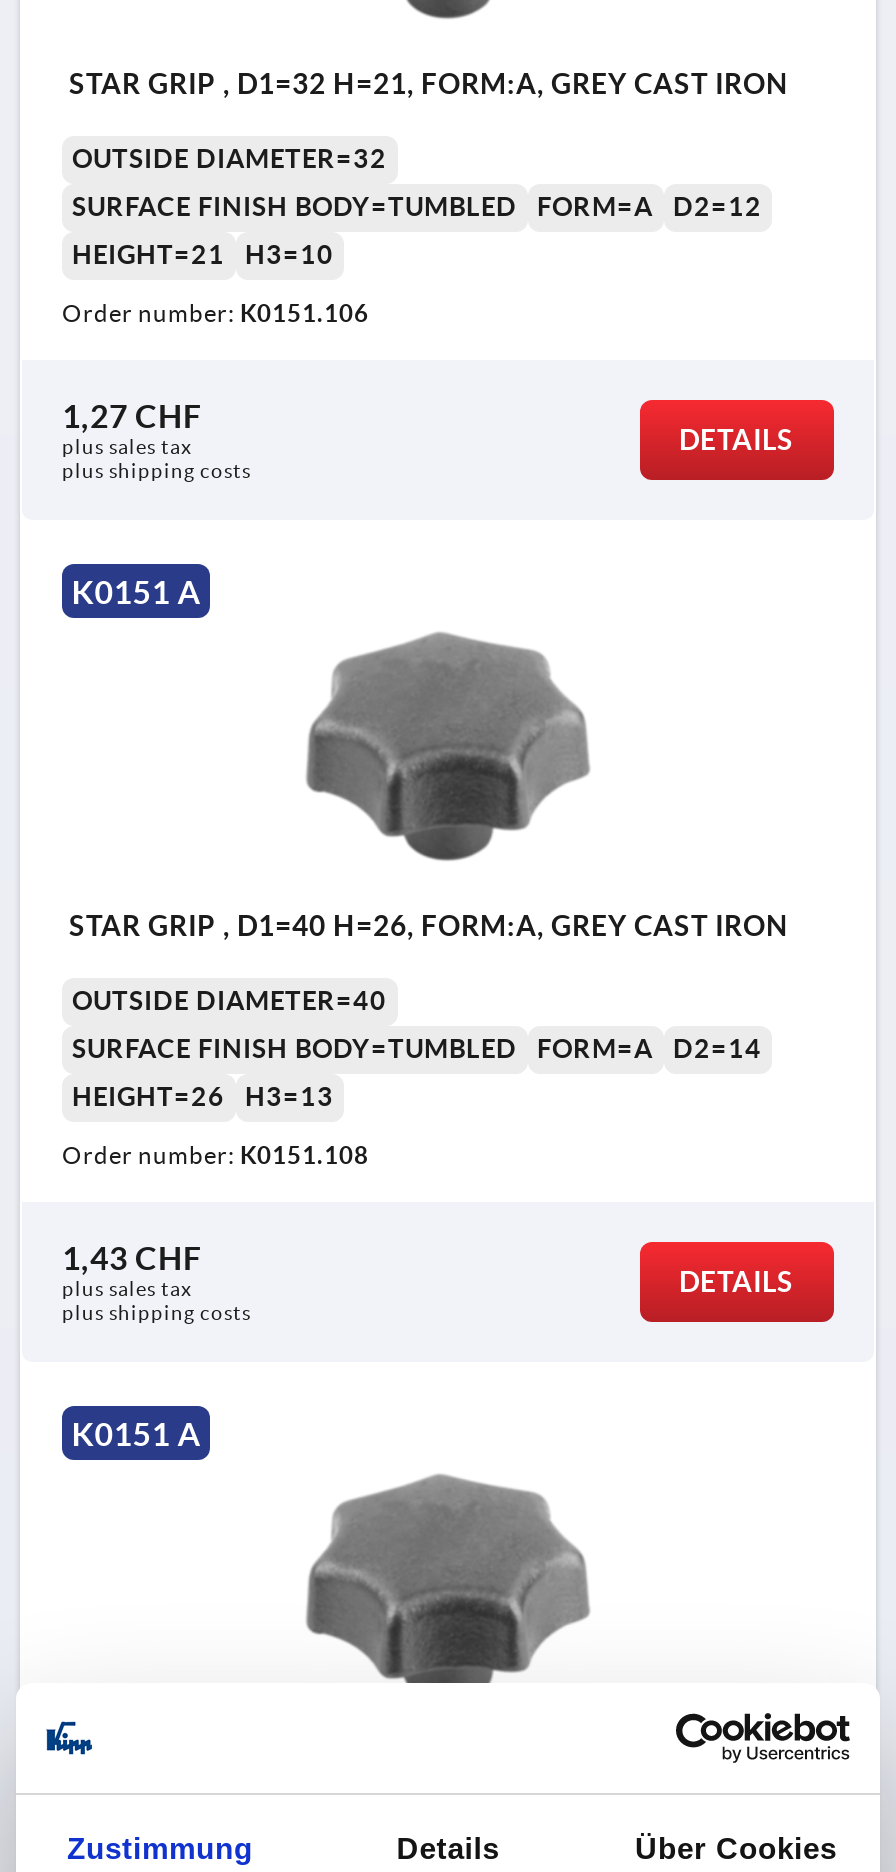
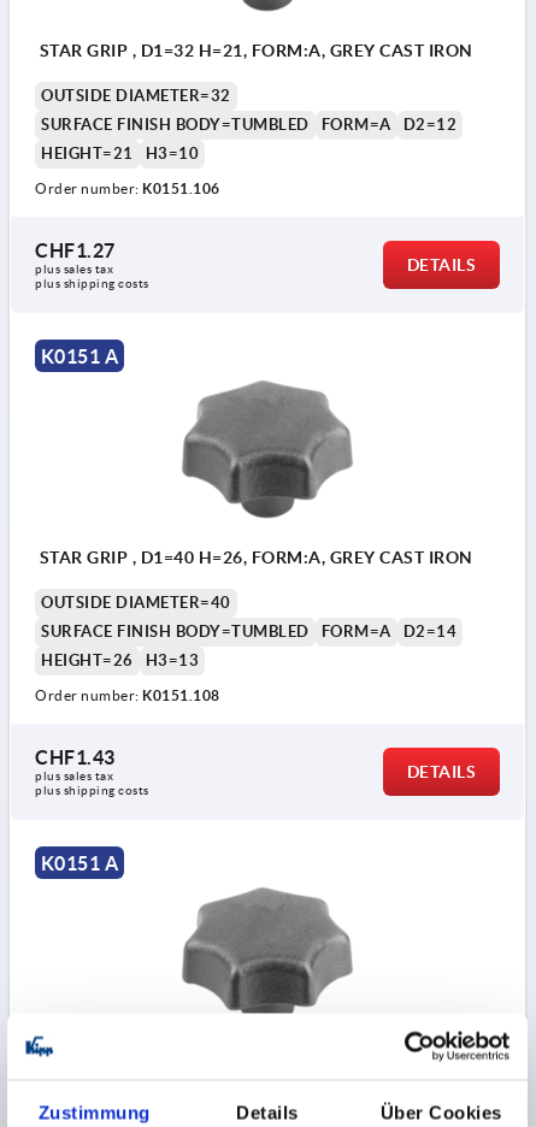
- 1,27 CHF
+ CHF1.27

- 1,43 CHF
+ CHF1.43
